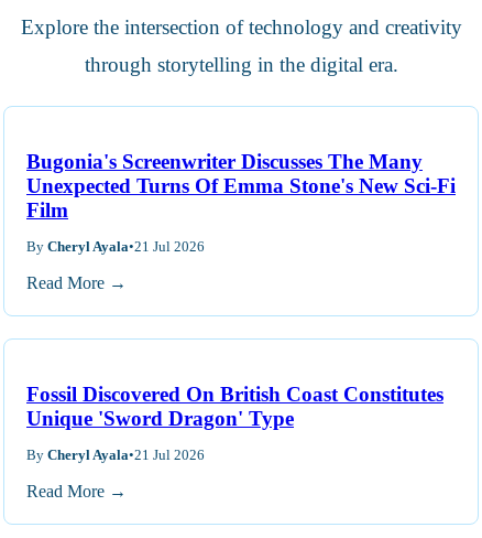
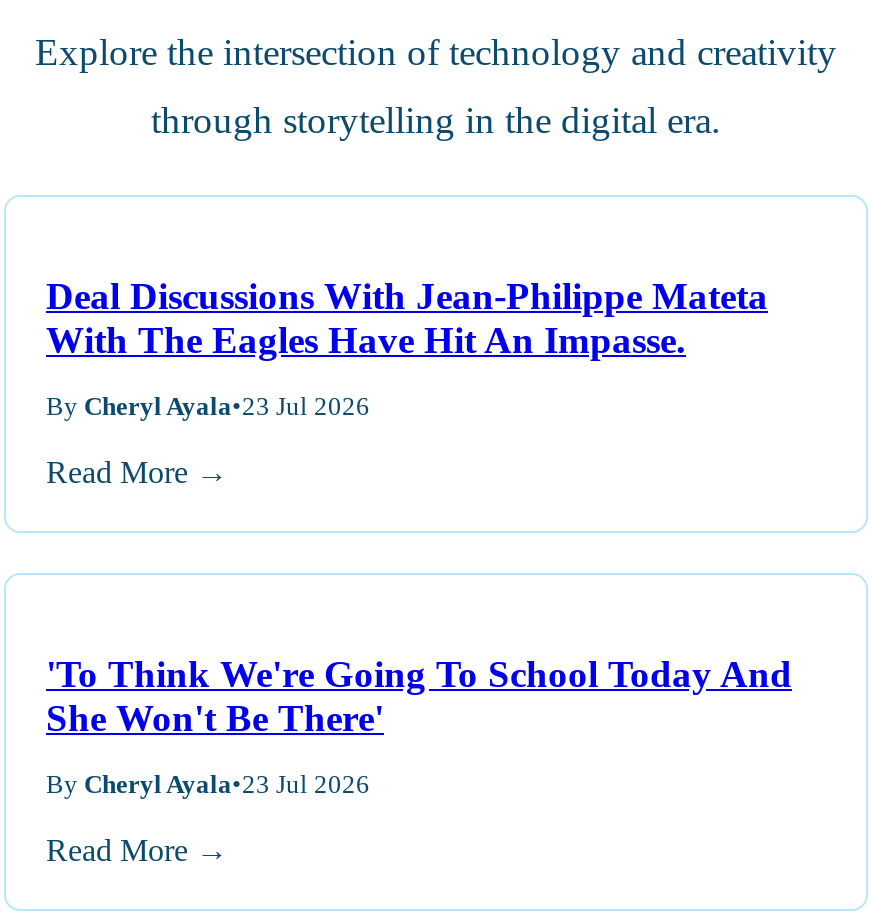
- Bugonia's Screenwriter Discusses The Many
- Unexpected Turns Of Emma Stone's New Sci-Fi
- Film
+ Deal Discussions With Jean-Philippe Mateta
+ With The Eagles Have Hit An Impasse.

- By Cheryl Ayala•21 Jul 2026
+ By Cheryl Ayala•23 Jul 2026

- Fossil Discovered On British Coast Constitutes
- Unique 'Sword Dragon' Type
+ 'To Think We're Going To School Today And
+ She Won't Be There'

- By Cheryl Ayala•21 Jul 2026
+ By Cheryl Ayala•23 Jul 2026
